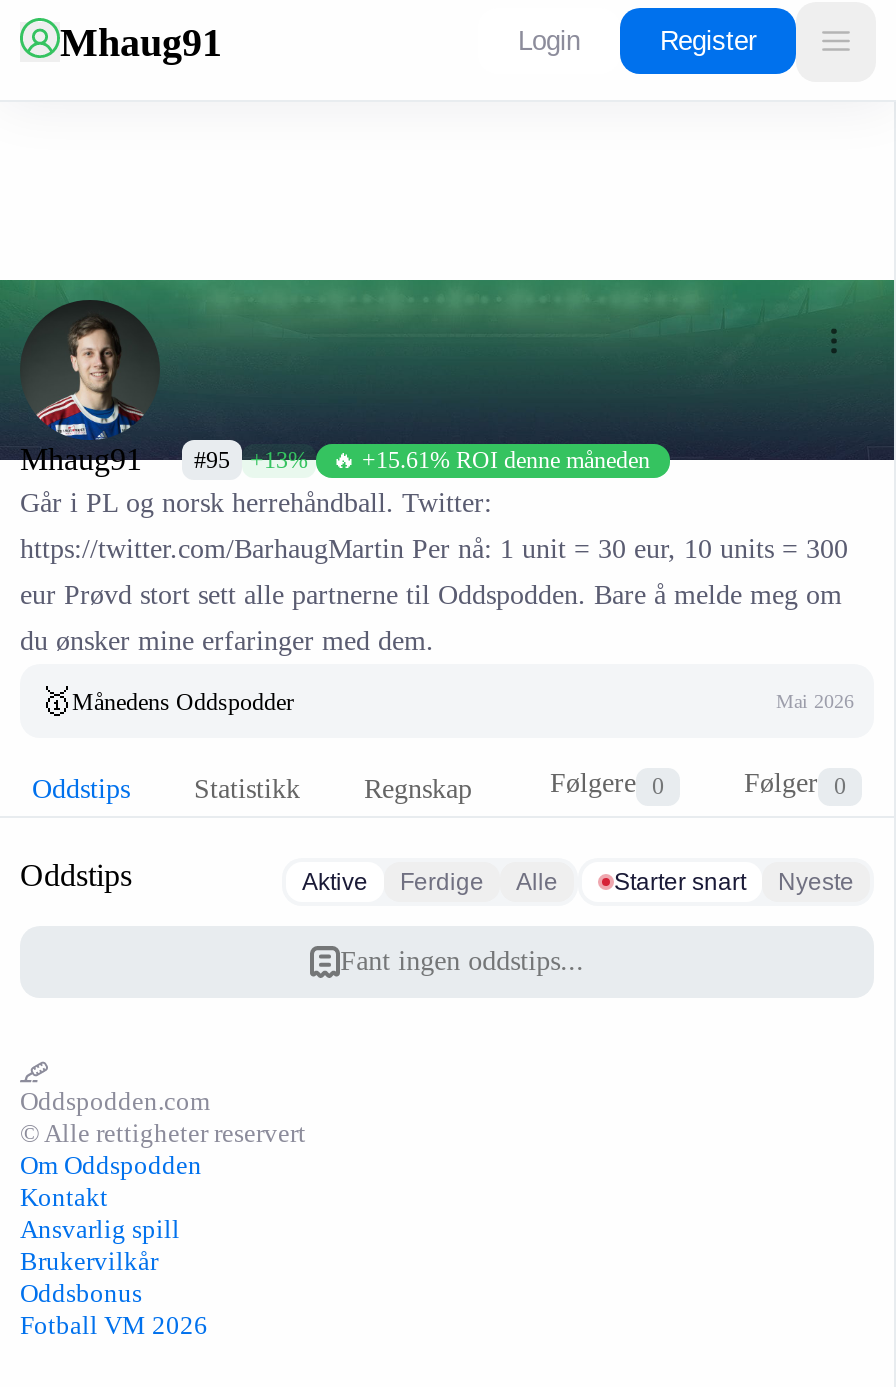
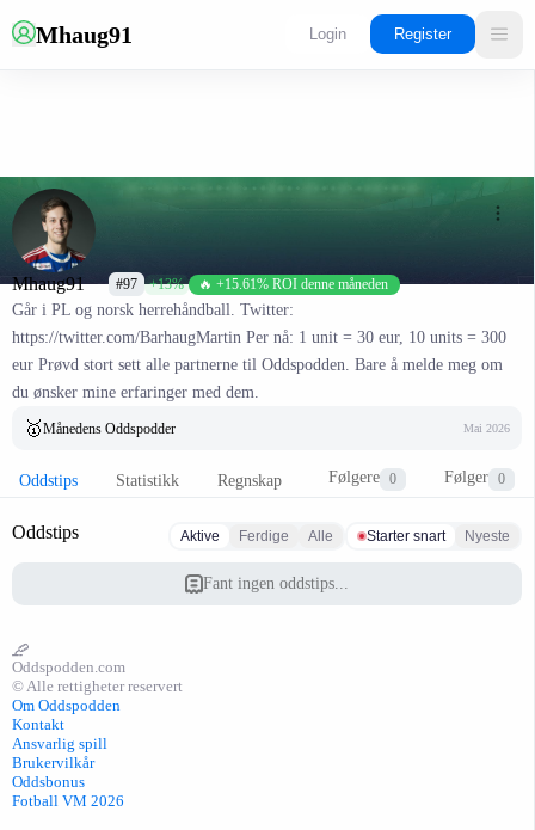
- #95
+ #97
